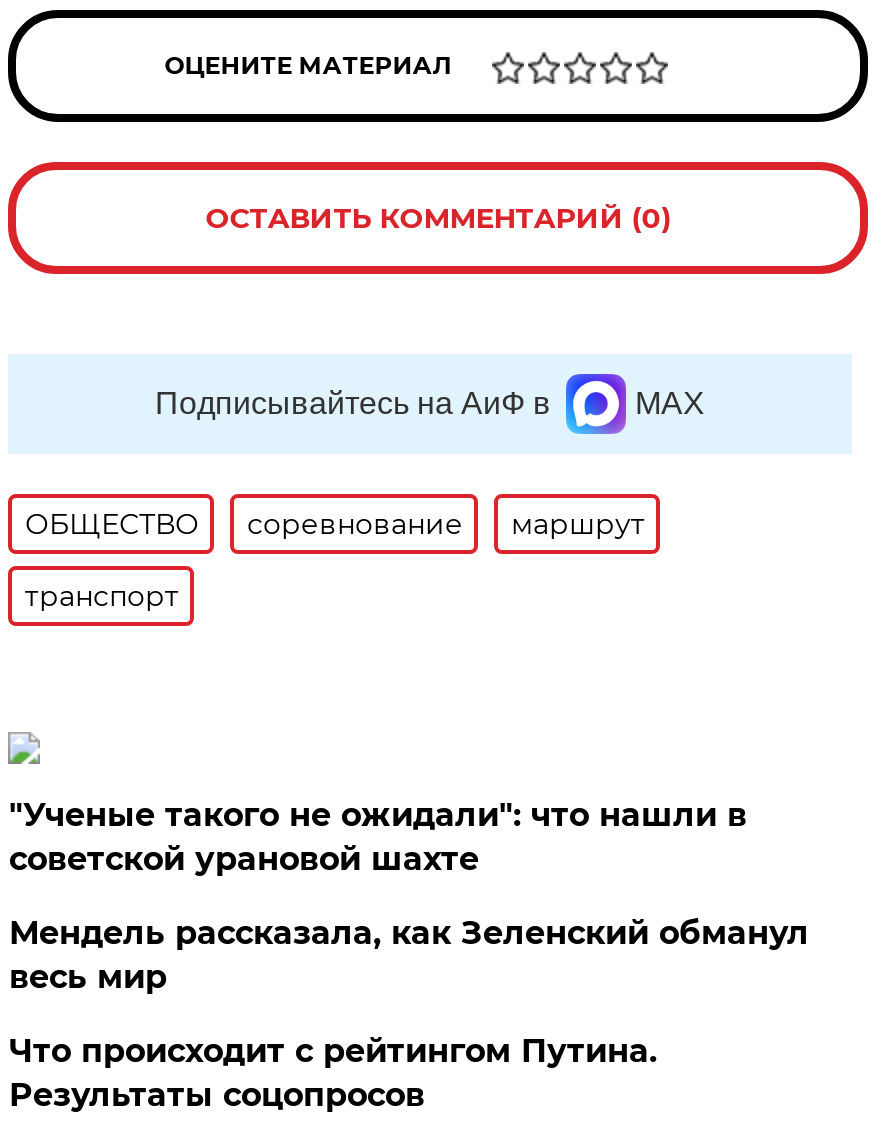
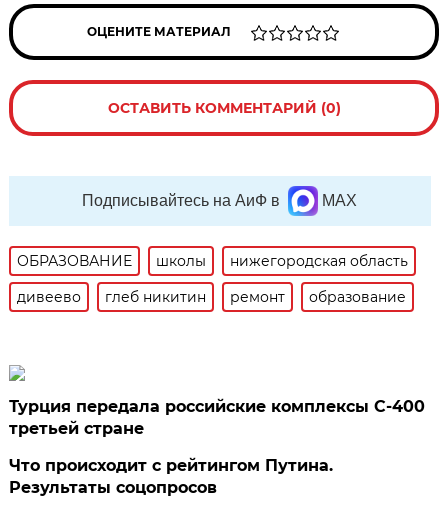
- ОБЩЕСТВО
- соревнование
- маршрут
- транспорт
+ ОБРАЗОВАНИЕ
+ школы
+ нижегородская область
+ дивеево
+ глеб никитин
+ ремонт
+ образование

- "Ученые такого не ожидали": что нашли в
- советской урановой шахте
- Мендель рассказала, как Зеленский обманул
- весь мир
+ Турция передала российские комплексы С-400
+ третьей стране
